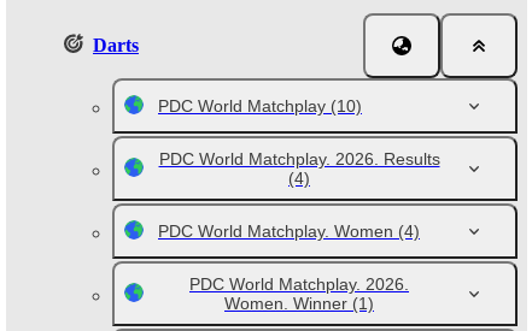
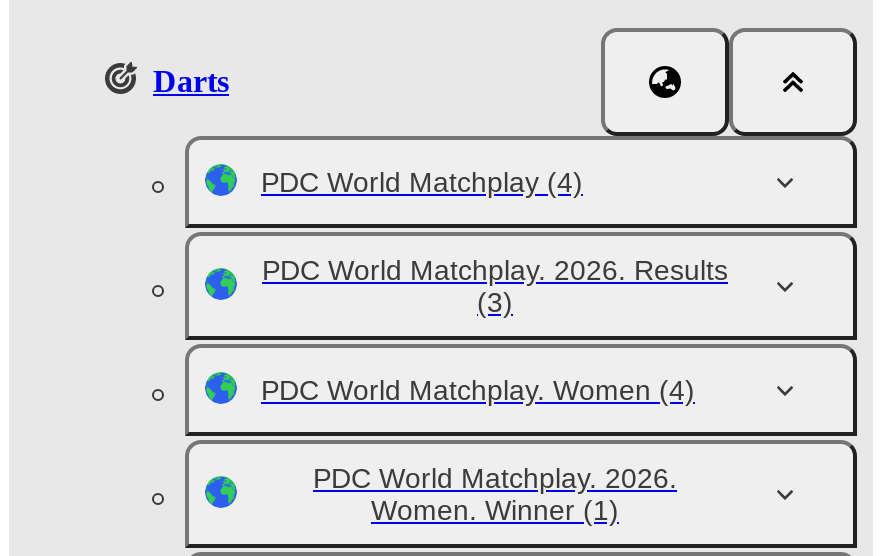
- PDC World Matchplay (10)
+ PDC World Matchplay (4)

- (4)
+ (3)
